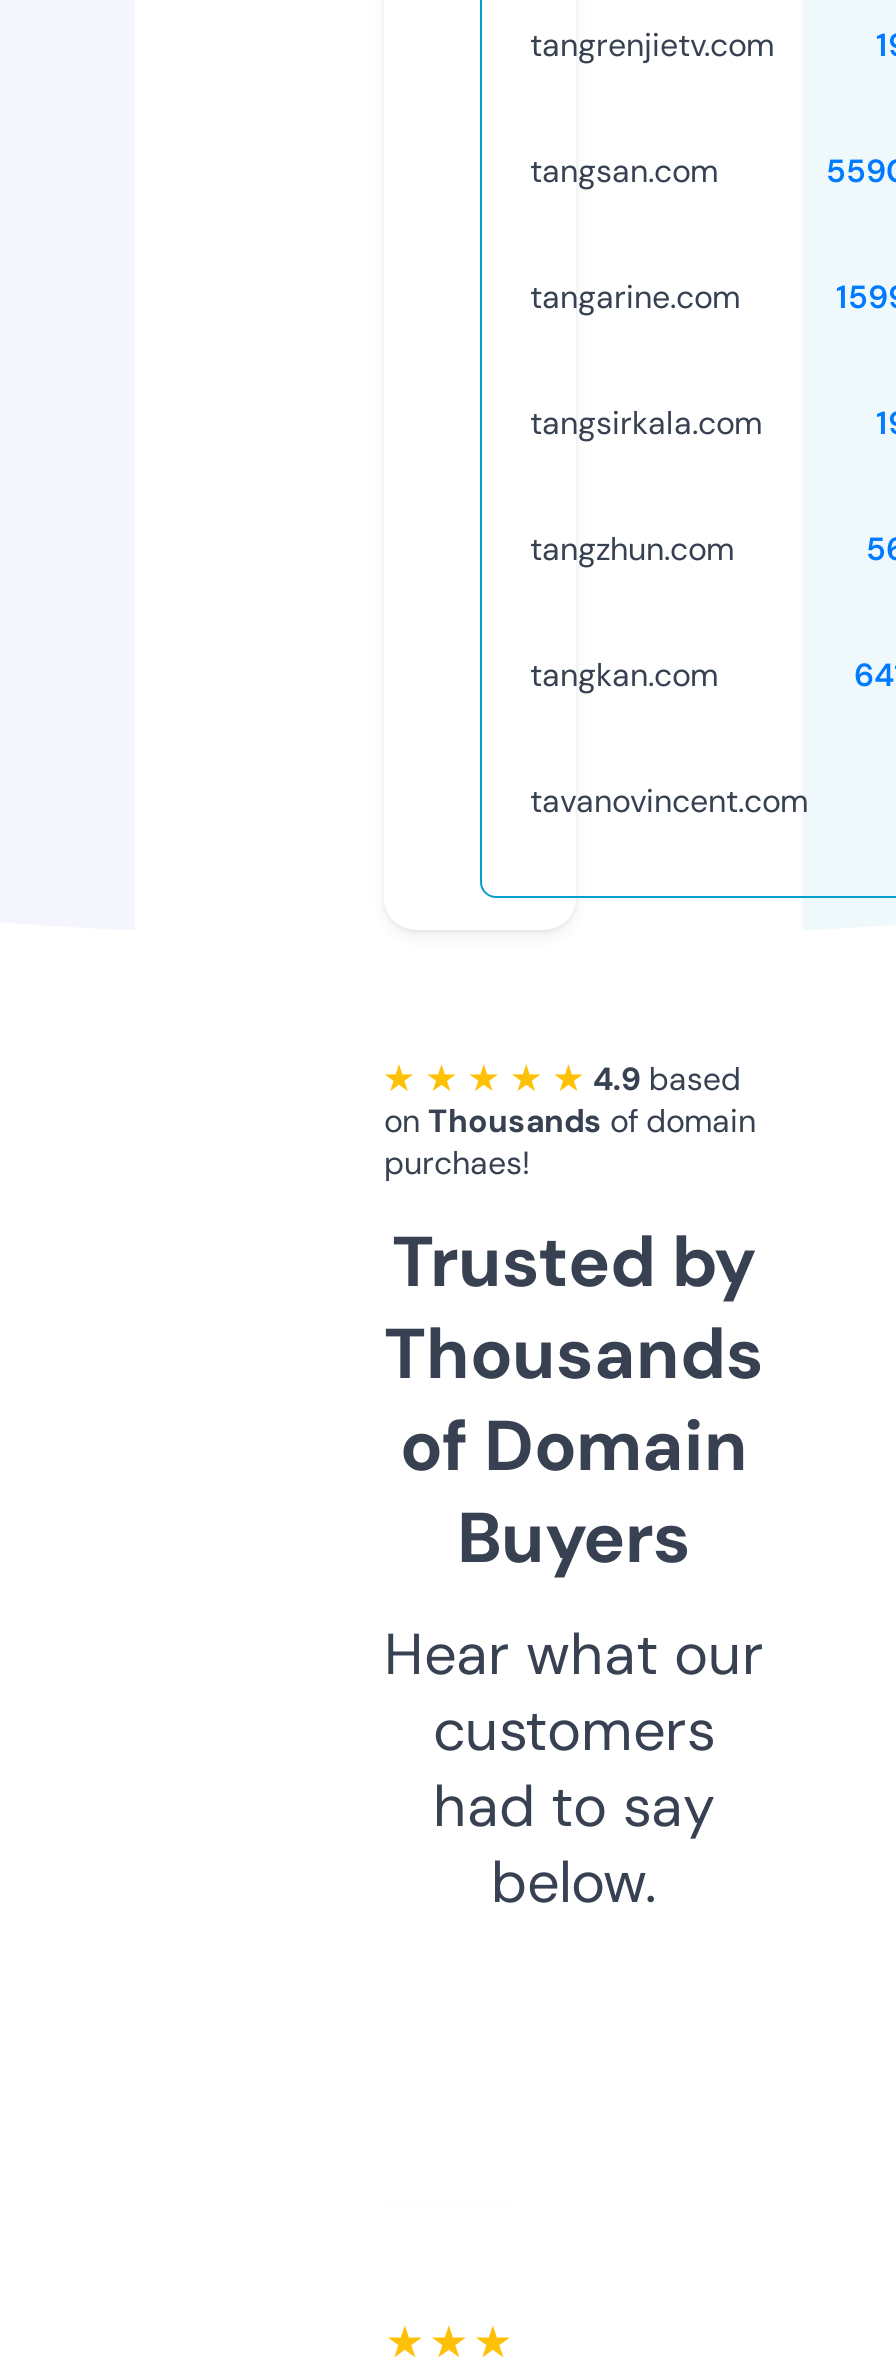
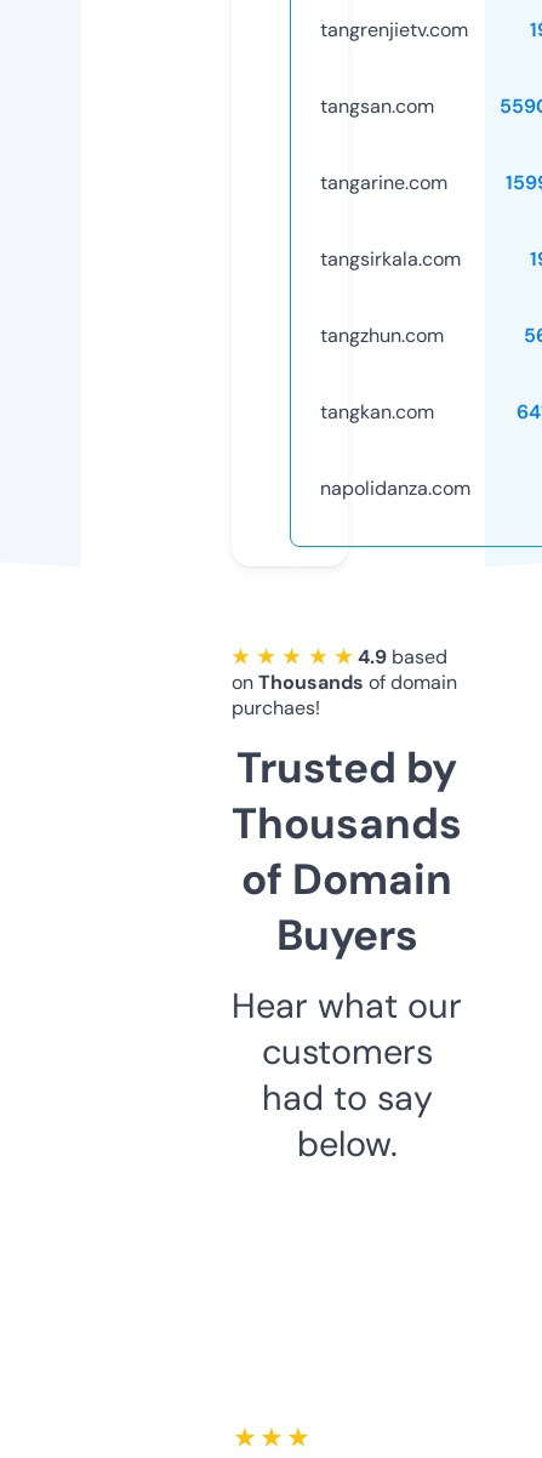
- tavanovincent.com
+ napolidanza.com
